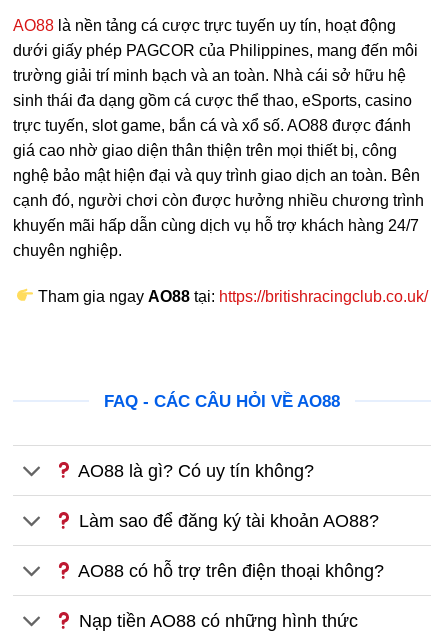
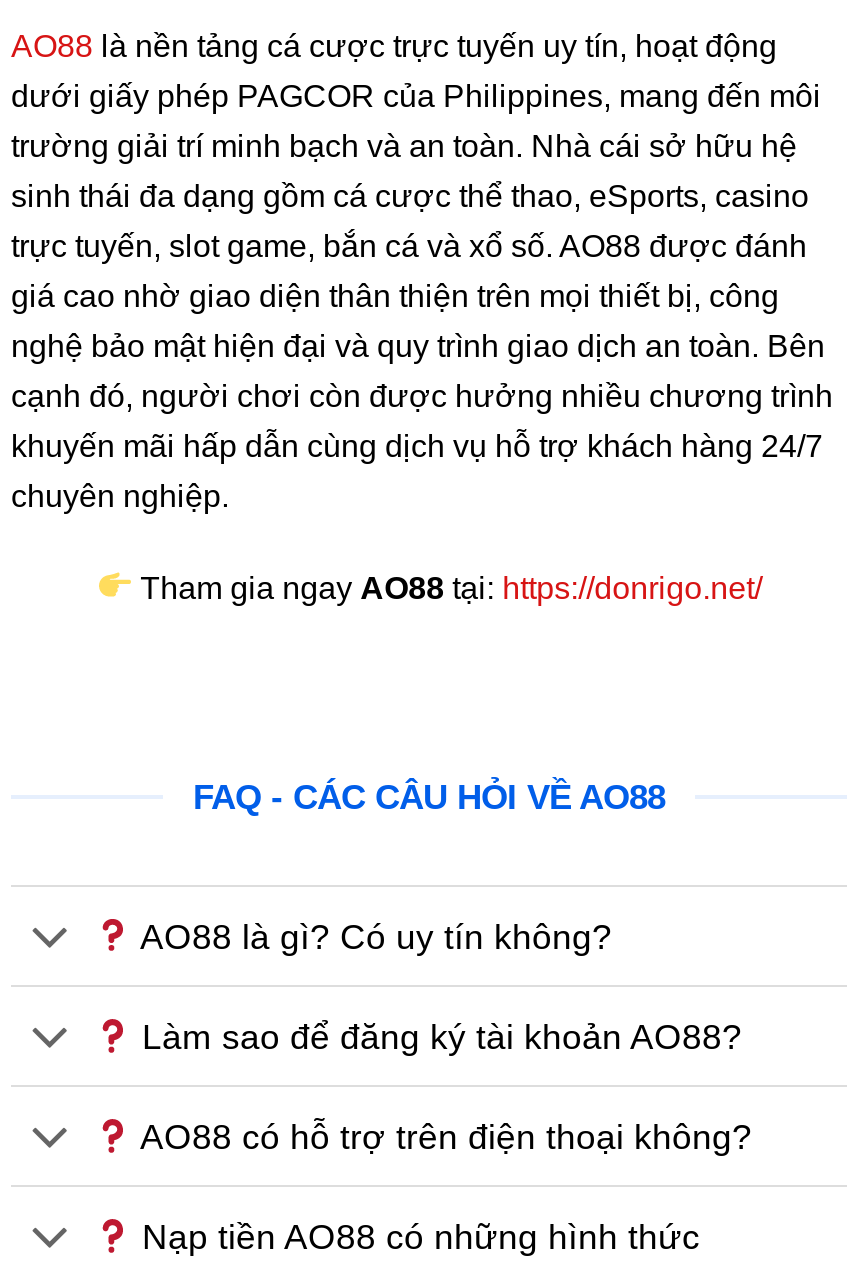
- Tham gia ngay AO88 tại: https://britishracingclub.co.uk/
+ Tham gia ngay AO88 tại: https://donrigo.net/
